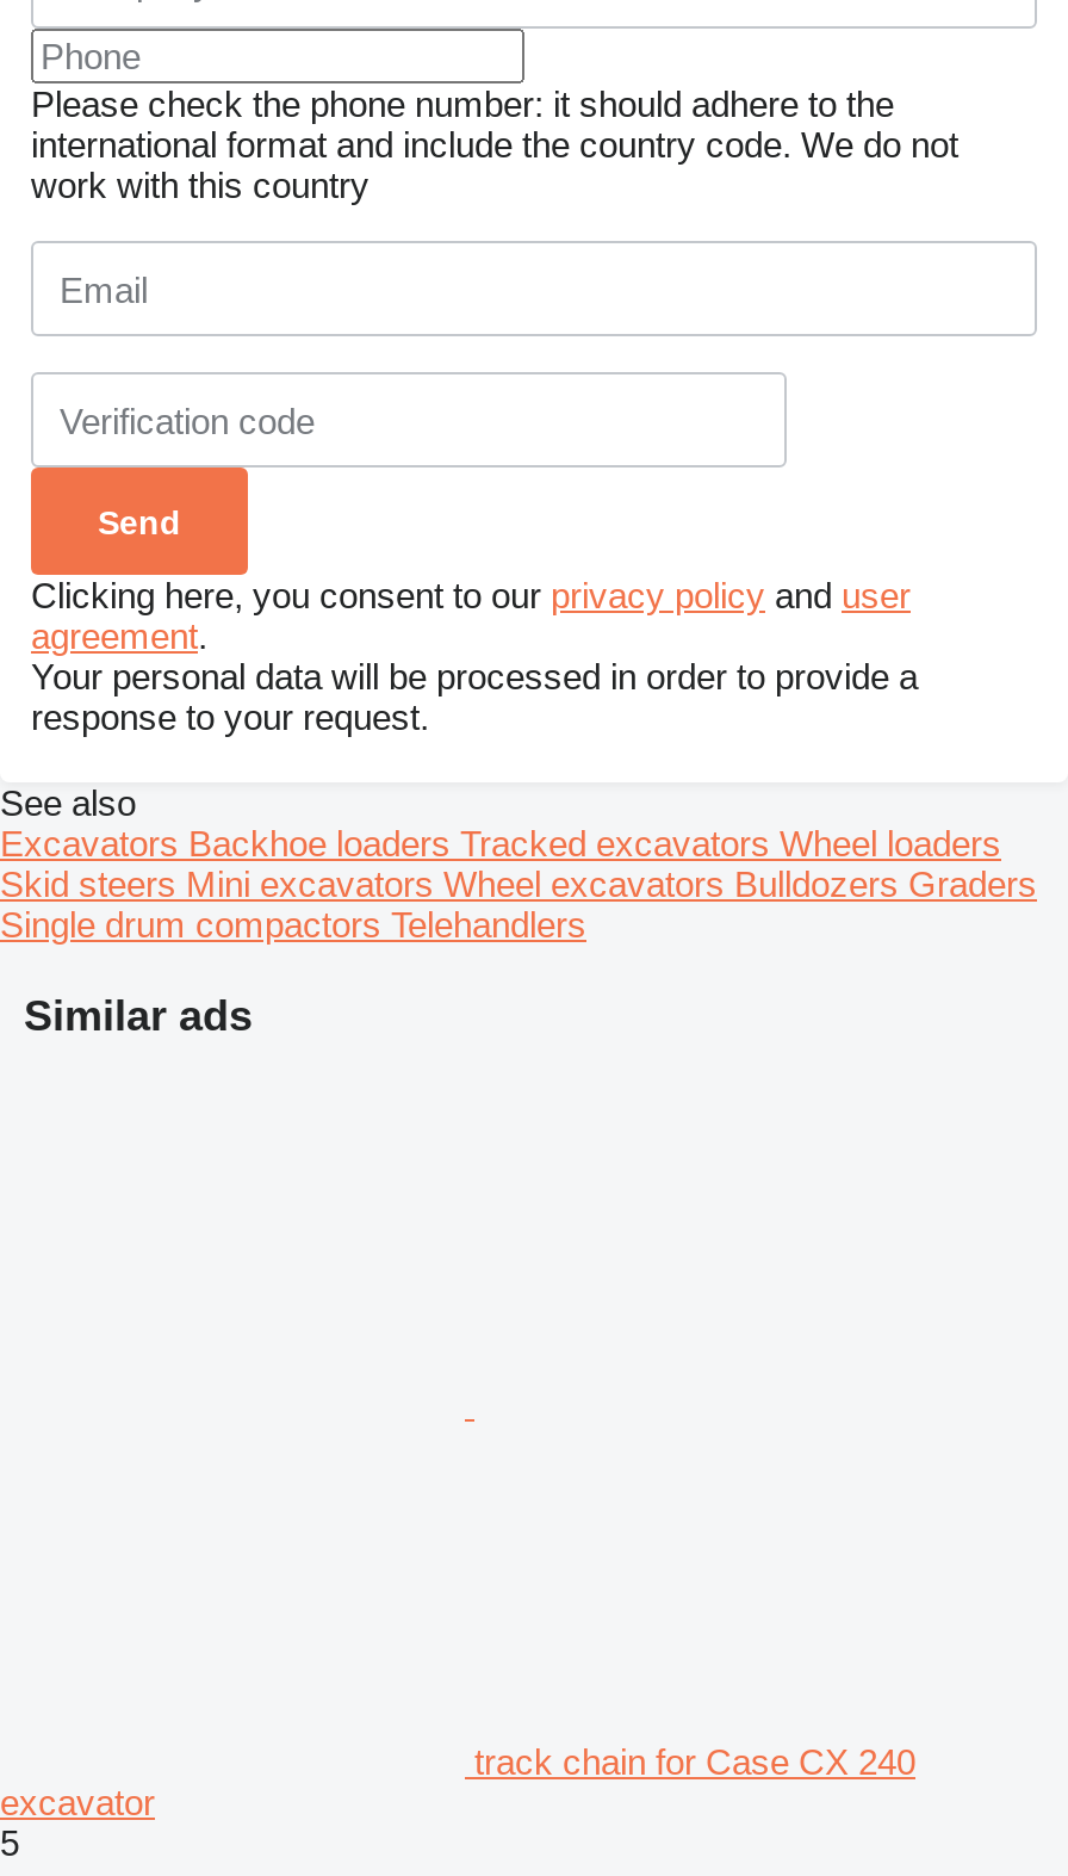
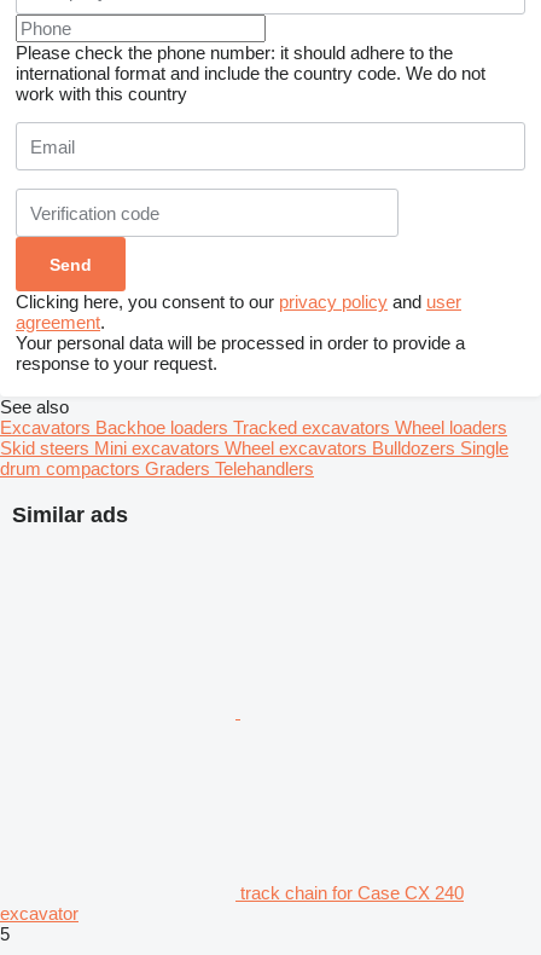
- Skid steers Mini excavators Wheel excavators Bulldozers Graders
+ Skid steers Mini excavators Wheel excavators Bulldozers Single

- Single drum compactors Telehandlers
+ drum compactors Graders Telehandlers
